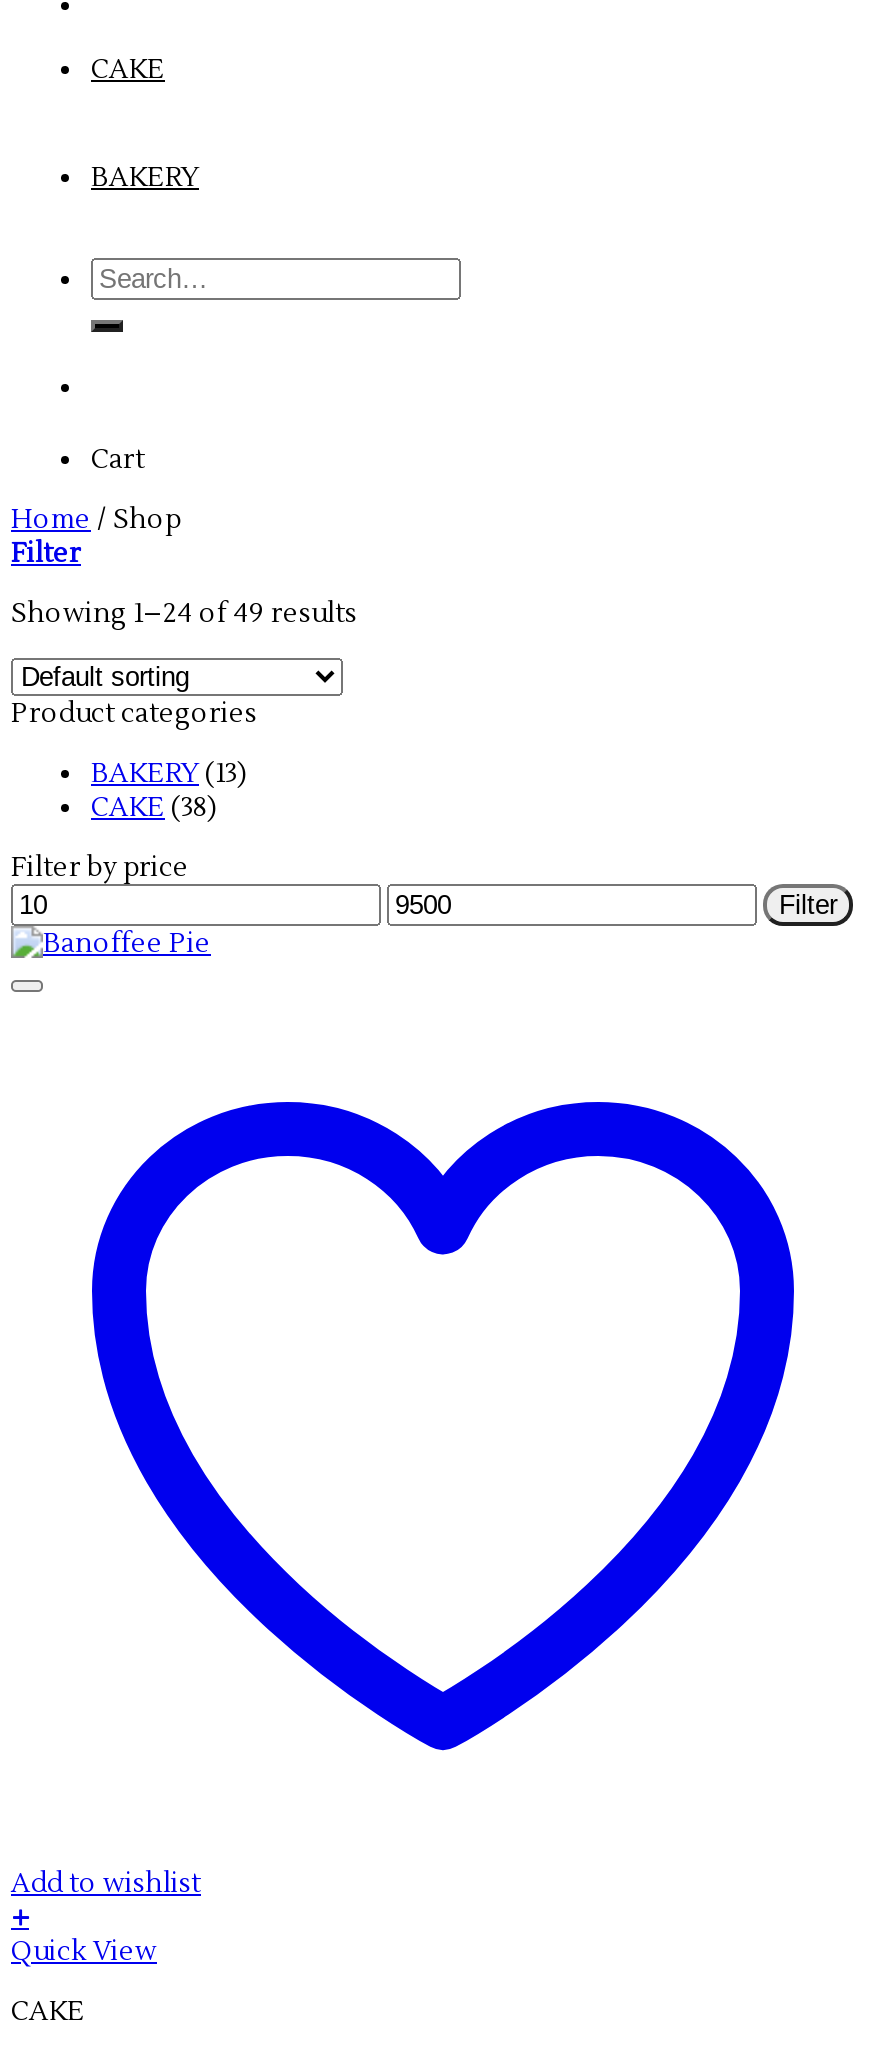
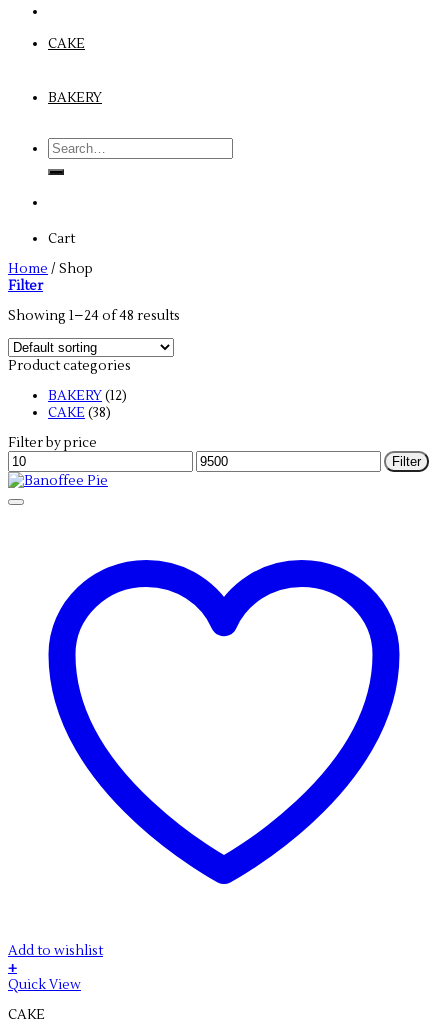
- Showing 1–24 of 49 results
+ Showing 1–24 of 48 results

- BAKERY (13)
+ BAKERY (12)
